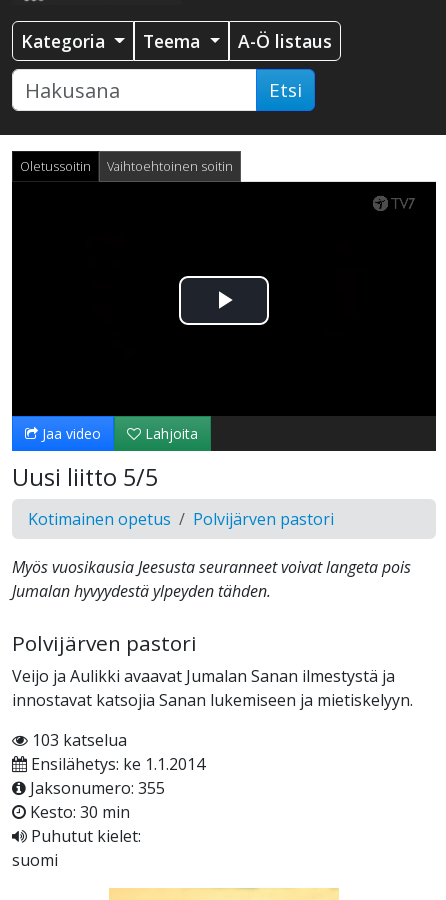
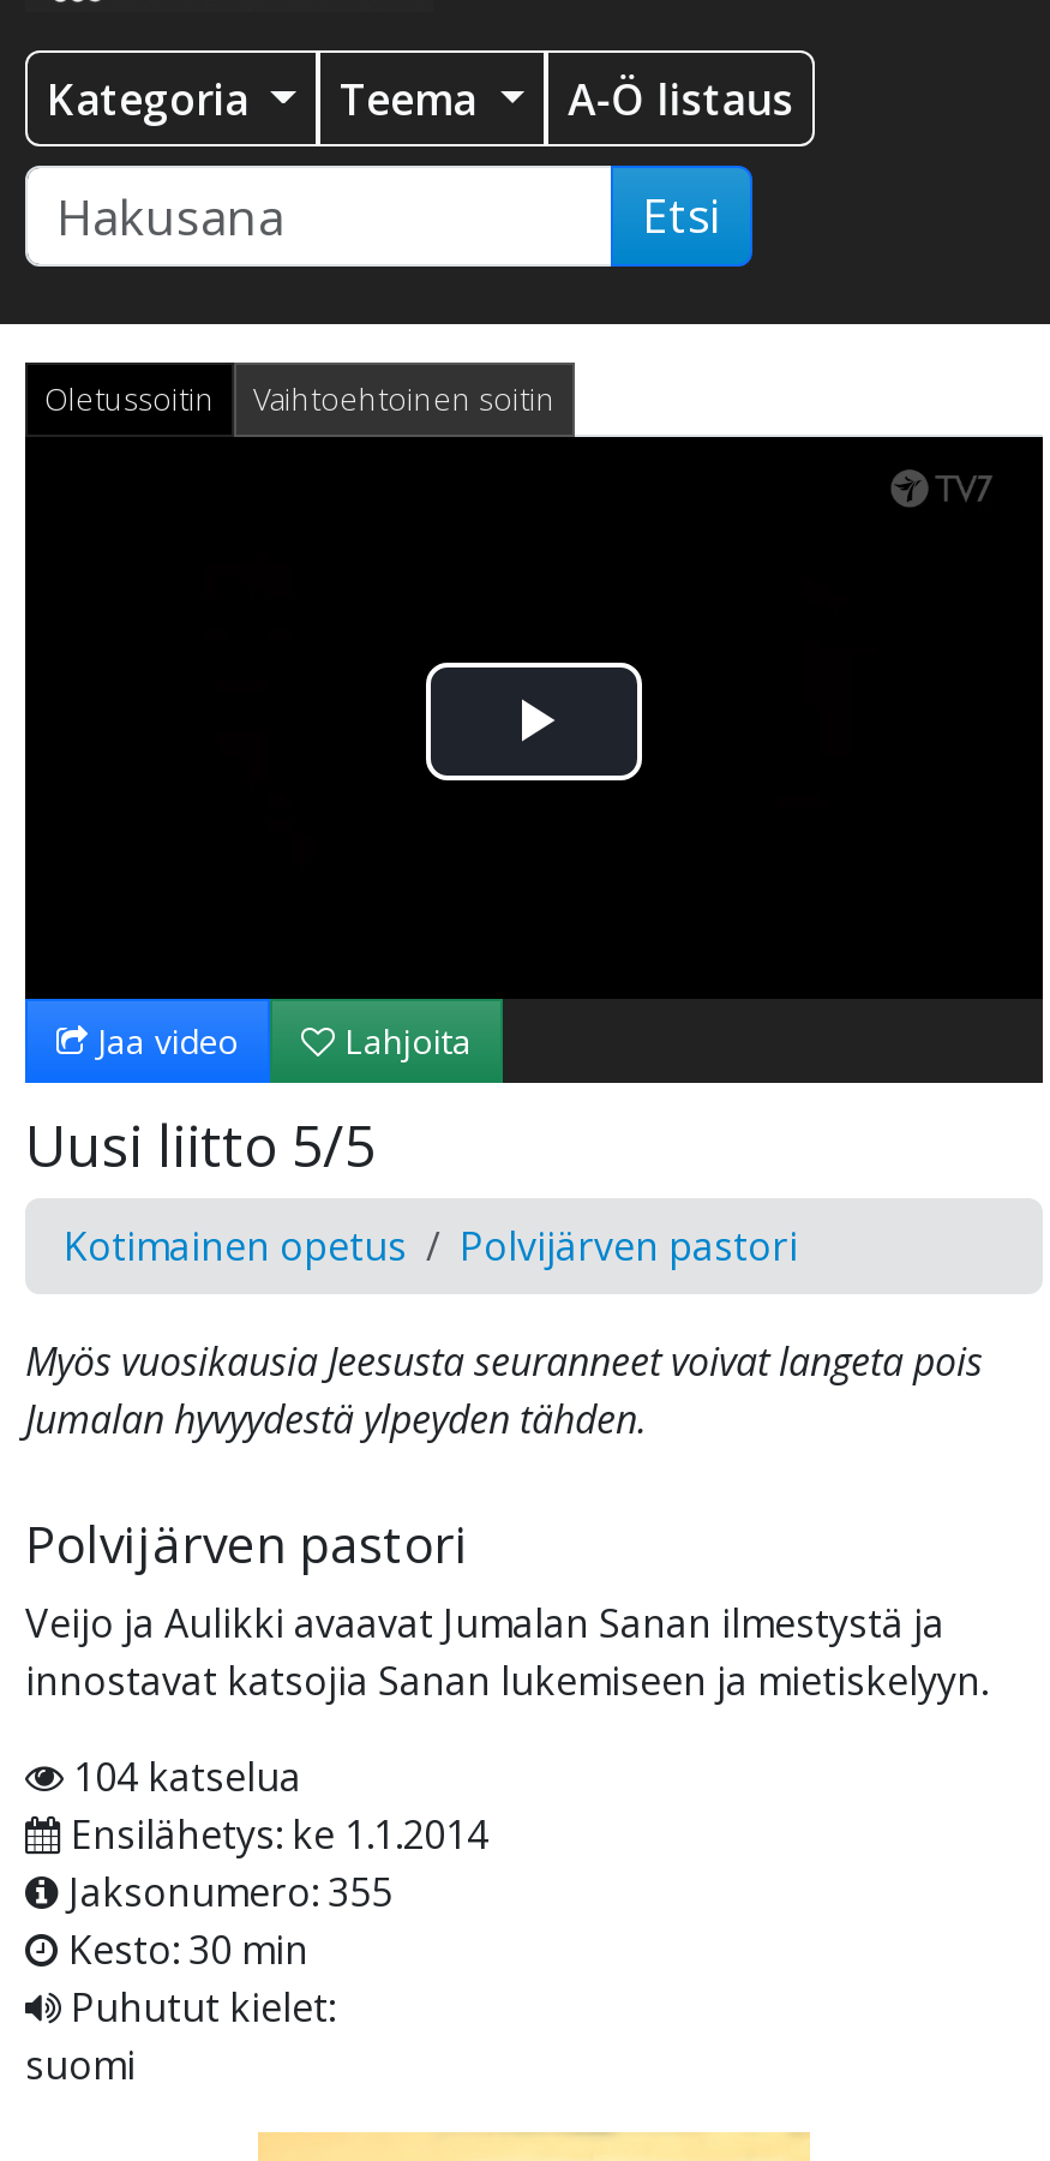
- 103 katselua
+ 104 katselua
